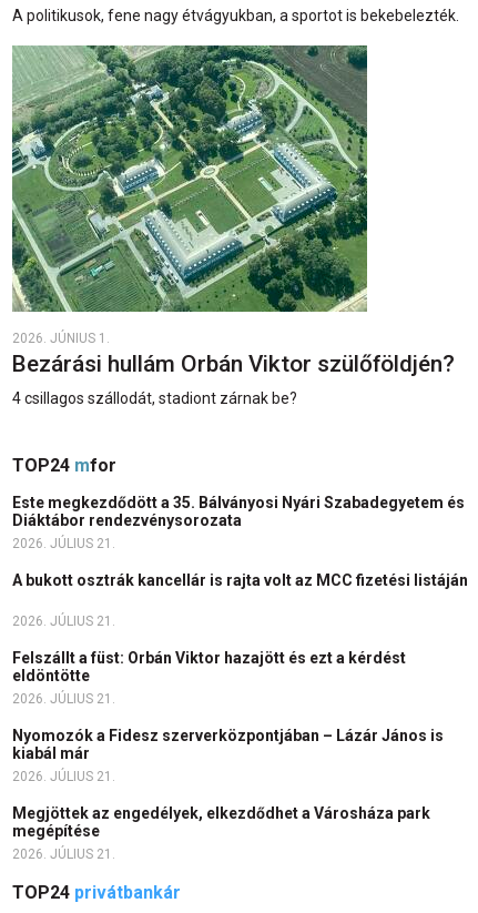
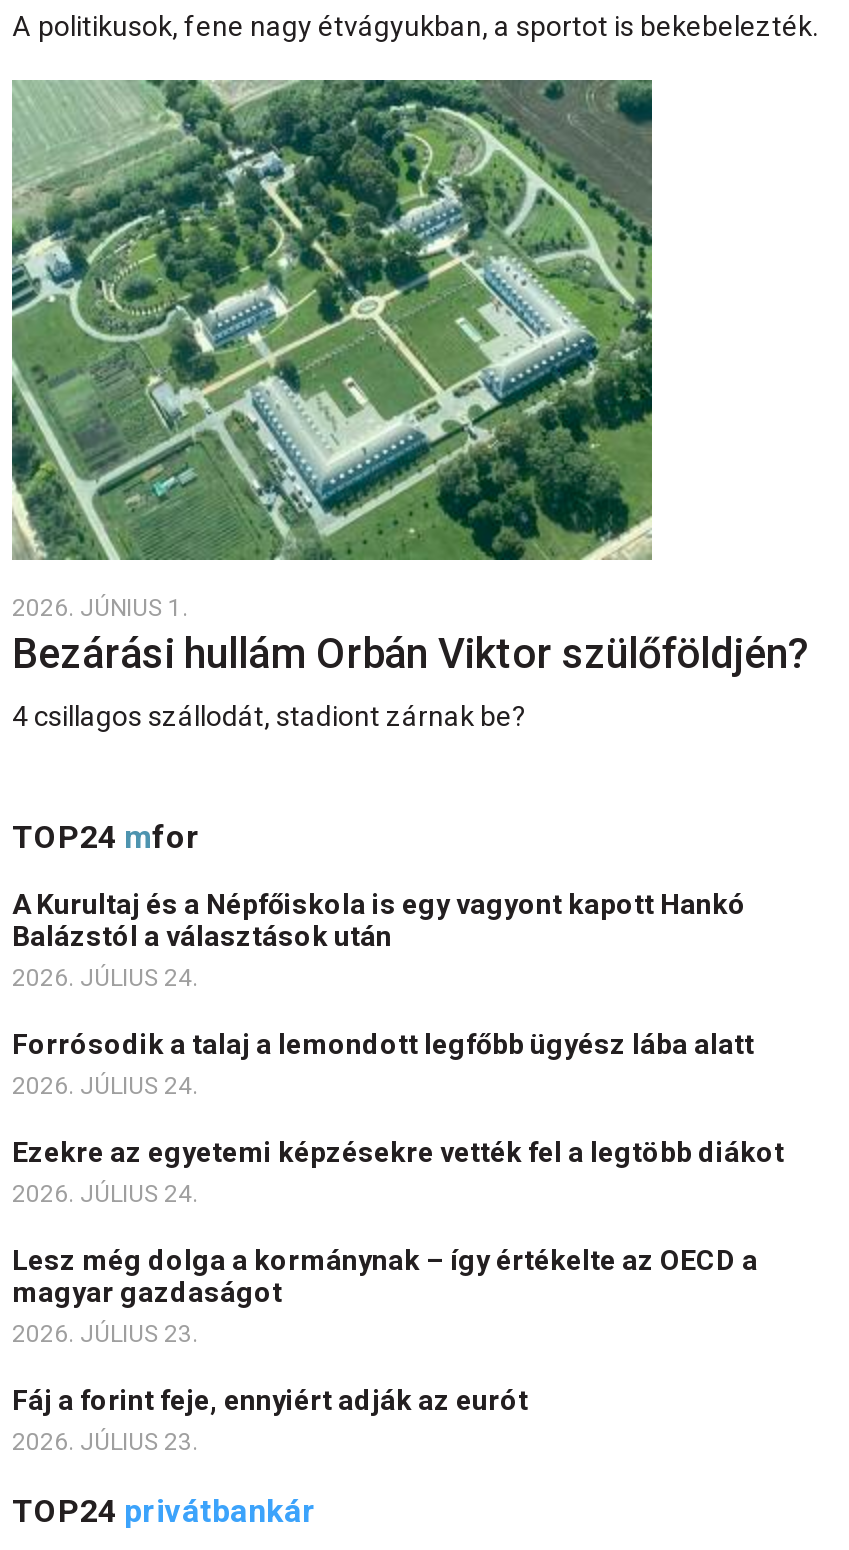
- Este megkezdődött a 35. Bálványosi Nyári Szabadegyetem és
- Diáktábor rendezvénysorozata
- 2026. JÚLIUS 21.
- A bukott osztrák kancellár is rajta volt az MCC fizetési listáján
- 2026. JÚLIUS 21.
- Felszállt a füst: Orbán Viktor hazajött és ezt a kérdést
- eldöntötte
- 2026. JÚLIUS 21.
- Nyomozók a Fidesz szerverközpontjában – Lázár János is
- kiabál már
- 2026. JÚLIUS 21.
- Megjöttek az engedélyek, elkezdődhet a Városháza park
- megépítése
- 2026. JÚLIUS 21.
+ A Kurultaj és a Népfőiskola is egy vagyont kapott Hankó
+ Balázstól a választások után
+ 2026. JÚLIUS 24.
+ Forrósodik a talaj a lemondott legfőbb ügyész lába alatt
+ 2026. JÚLIUS 24.
+ Ezekre az egyetemi képzésekre vették fel a legtöbb diákot
+ 2026. JÚLIUS 24.
+ Lesz még dolga a kormánynak – így értékelte az OECD a
+ magyar gazdaságot
+ 2026. JÚLIUS 23.
+ Fáj a forint feje, ennyiért adják az eurót
+ 2026. JÚLIUS 23.
